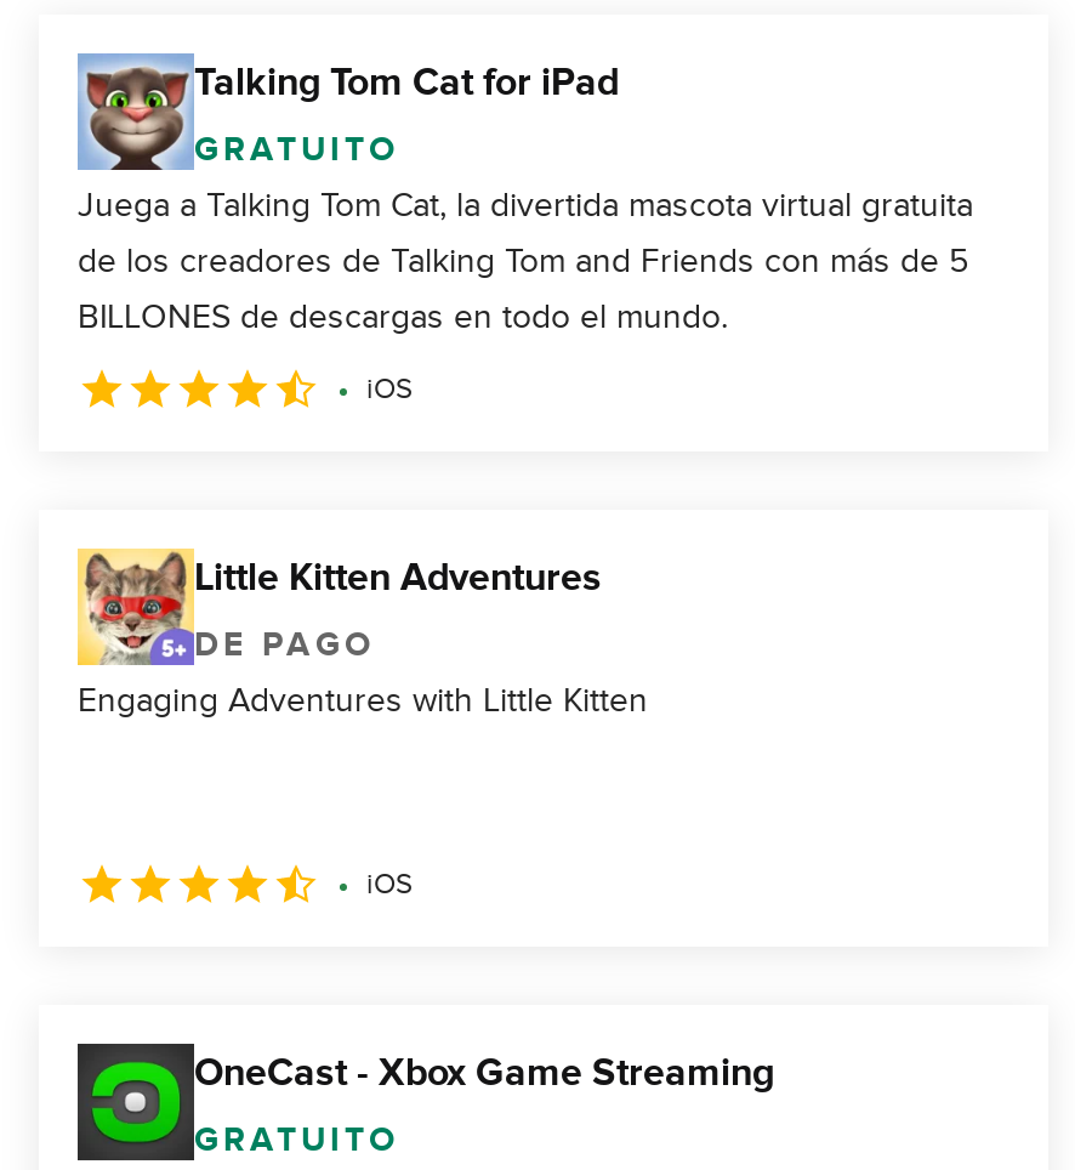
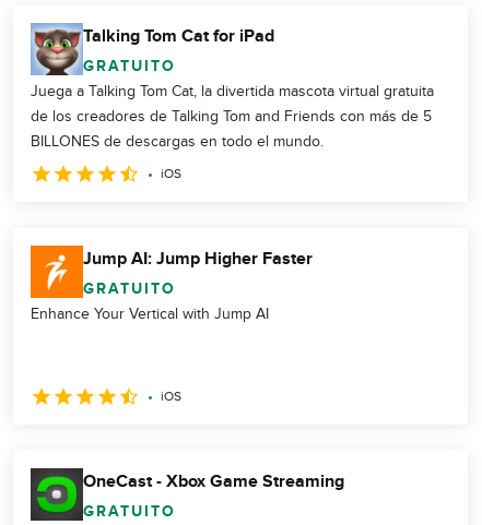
- [image]
- Little Kitten Adventures
- DE PAGO
- Engaging Adventures with Little Kitten
+ [image]
+ Jump AI: Jump Higher Faster
+ GRATUITO
+ Enhance Your Vertical with Jump AI
